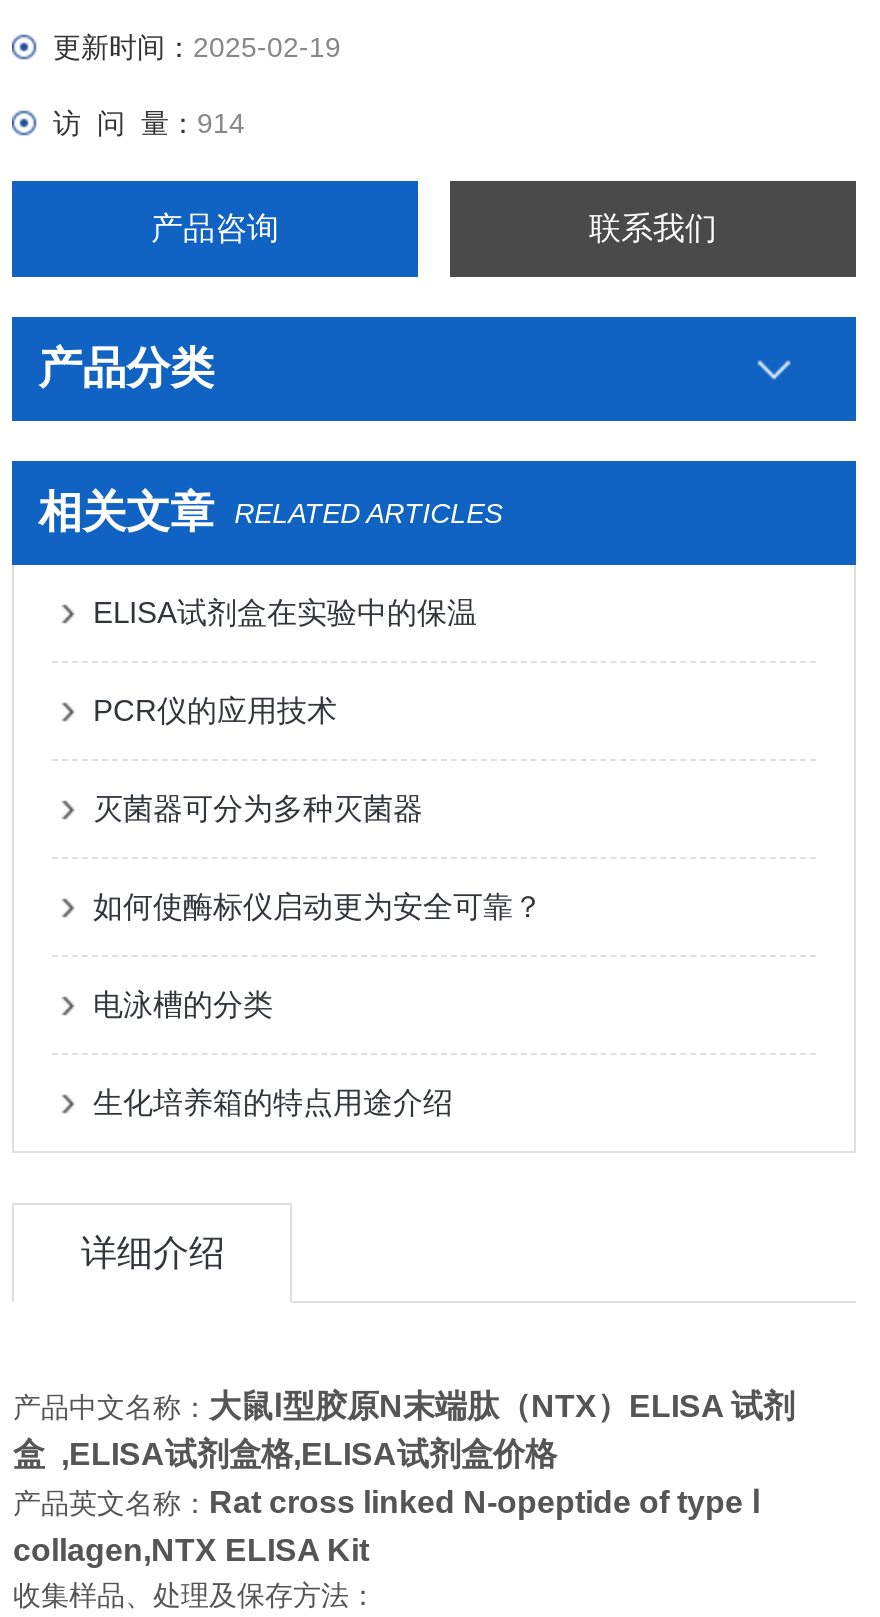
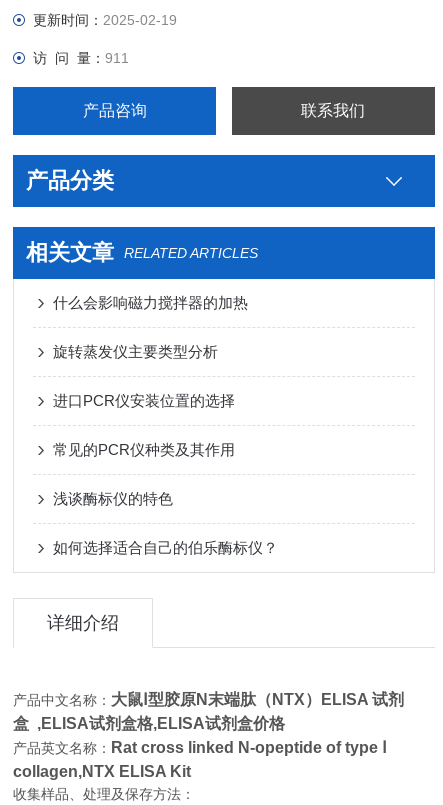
- 访 问 量：914
+ 访 问 量：911

- ELISA试剂盒在实验中的保温
+ 什么会影响磁力搅拌器的加热

- PCR仪的应用技术
+ 旋转蒸发仪主要类型分析

- 灭菌器可分为多种灭菌器
+ 进口PCR仪安装位置的选择

- 如何使酶标仪启动更为安全可靠？
+ 常见的PCR仪种类及其作用

- 电泳槽的分类
+ 浅谈酶标仪的特色

- 生化培养箱的特点用途介绍
+ 如何选择适合自己的伯乐酶标仪？
